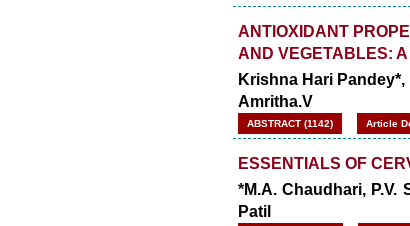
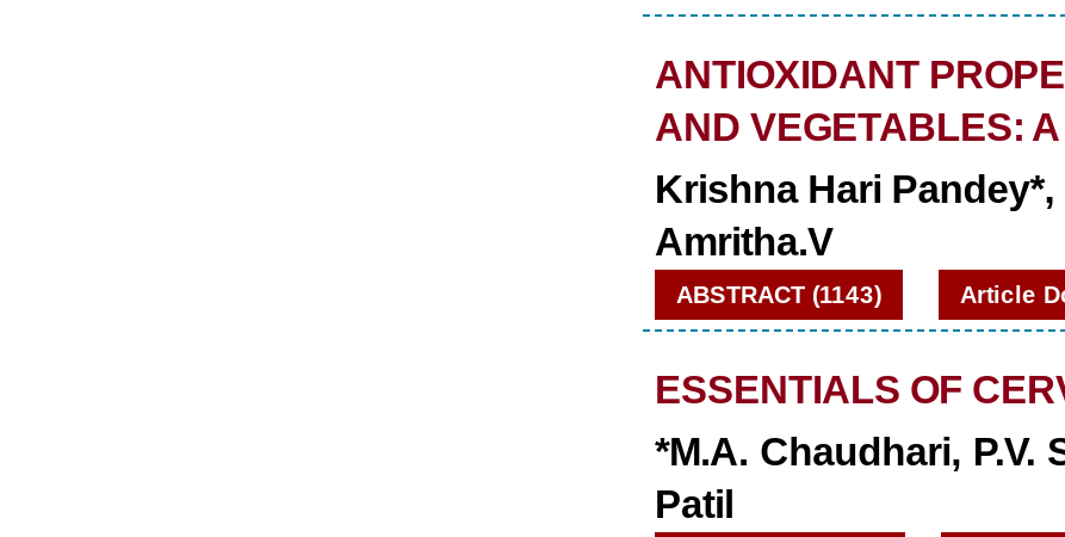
- ABSTRACT (1142)
+ ABSTRACT (1143)
